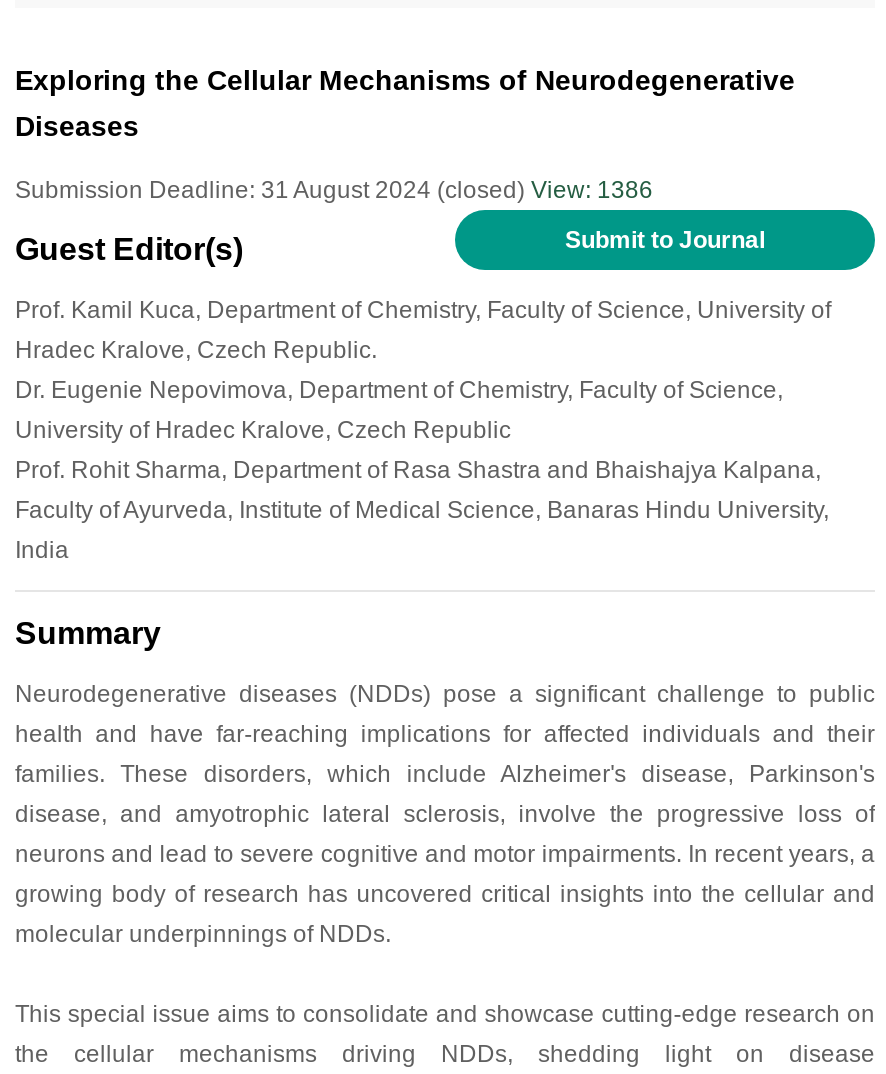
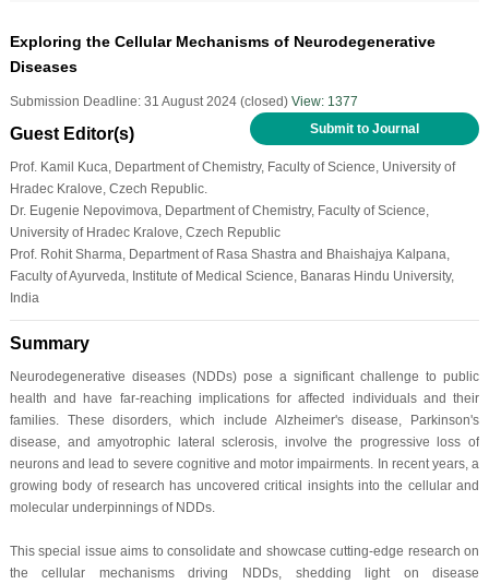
- Submission Deadline: 31 August 2024 (closed) View: 1386
+ Submission Deadline: 31 August 2024 (closed) View: 1377
